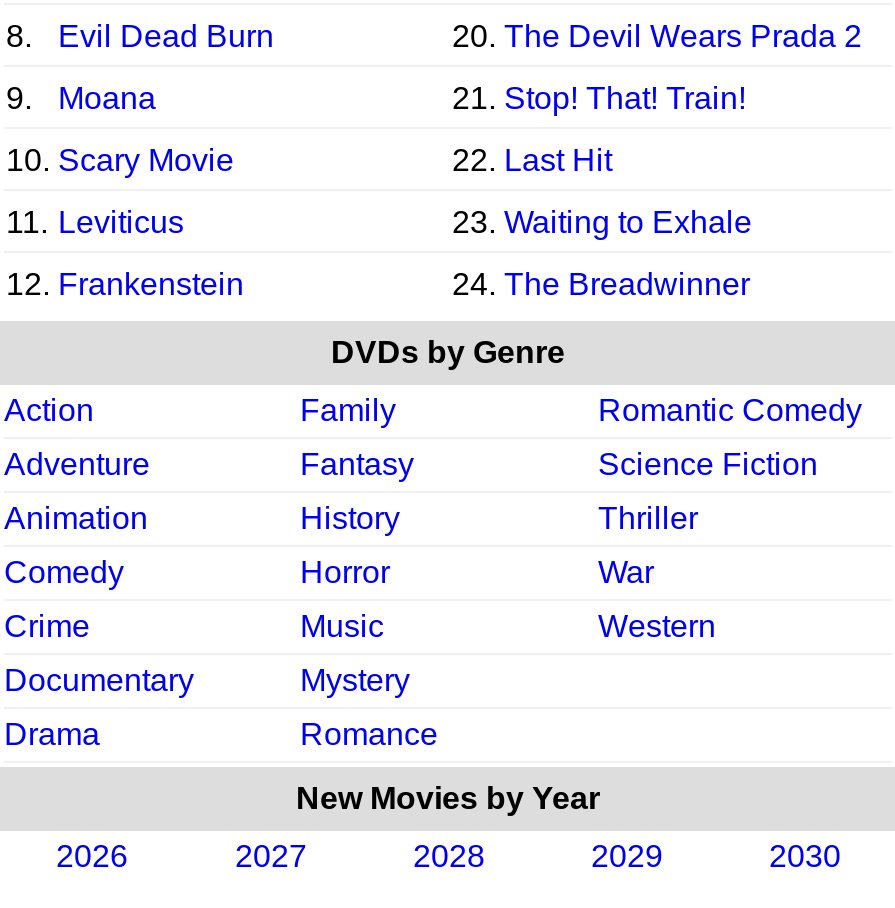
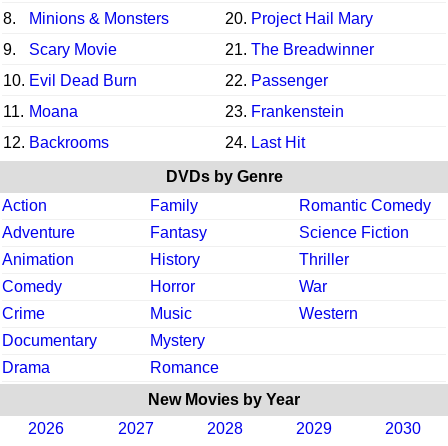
- Evil Dead Burn
- 20. The Devil Wears Prada 2
+ Minions & Monsters
+ 20. Project Hail Mary

- Moana
- 21. Stop! That! Train!
+ Scary Movie
+ 21. The Breadwinner

- 10. Scary Movie
- 22. Last Hit
+ 10. Evil Dead Burn
+ 22. Passenger

- 11. Leviticus
- 23. Waiting to Exhale
+ 11. Moana
+ 23. Frankenstein

- 12. Frankenstein
- 24. The Breadwinner
+ 12. Backrooms
+ 24. Last Hit
